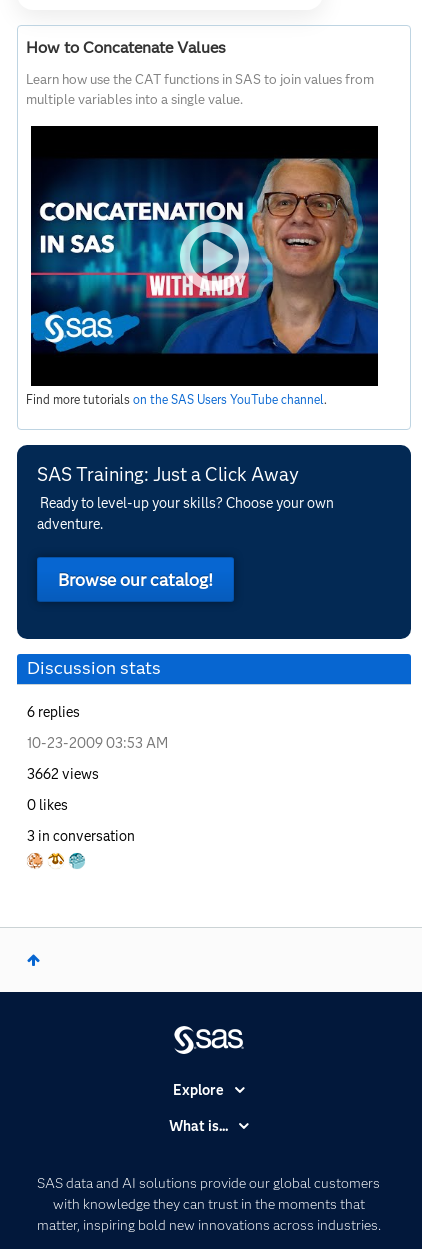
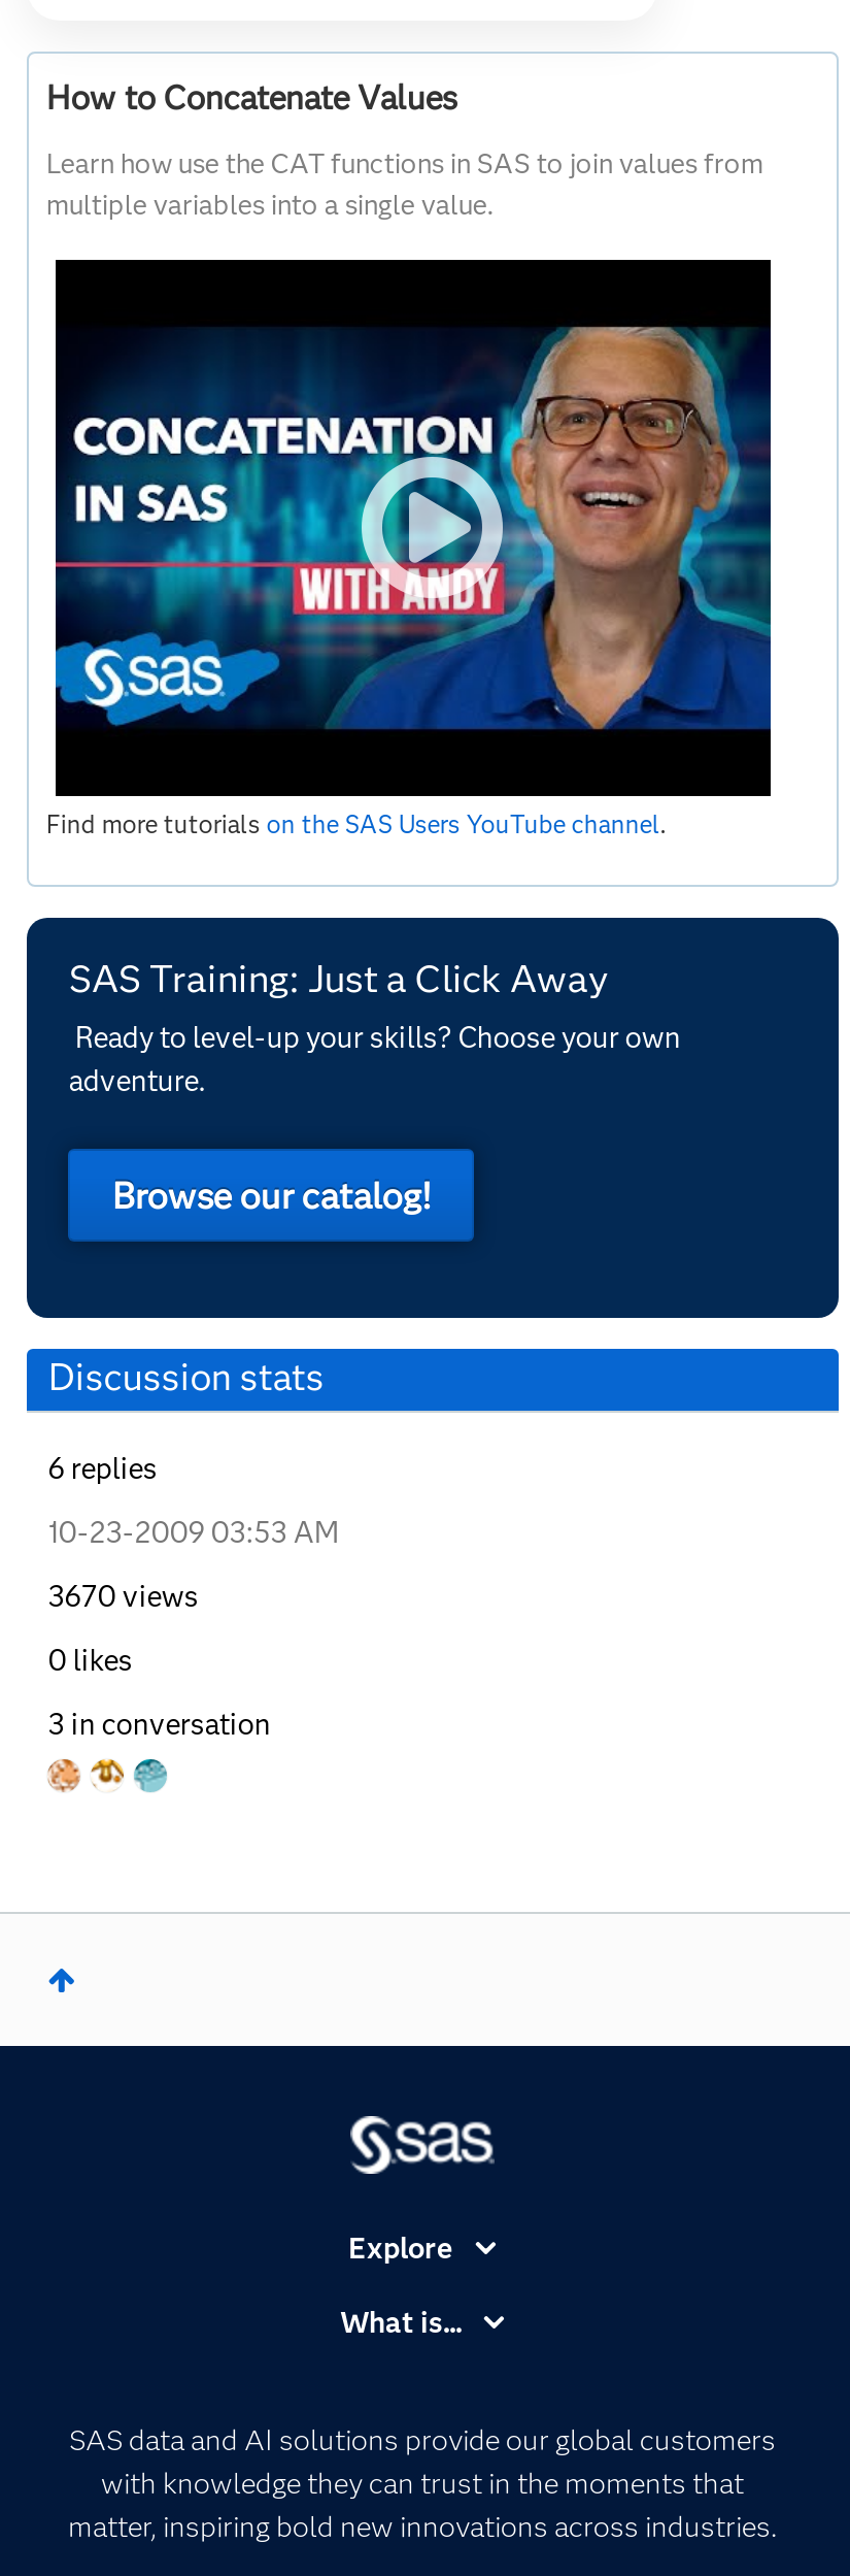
- 3662 views
+ 3670 views
